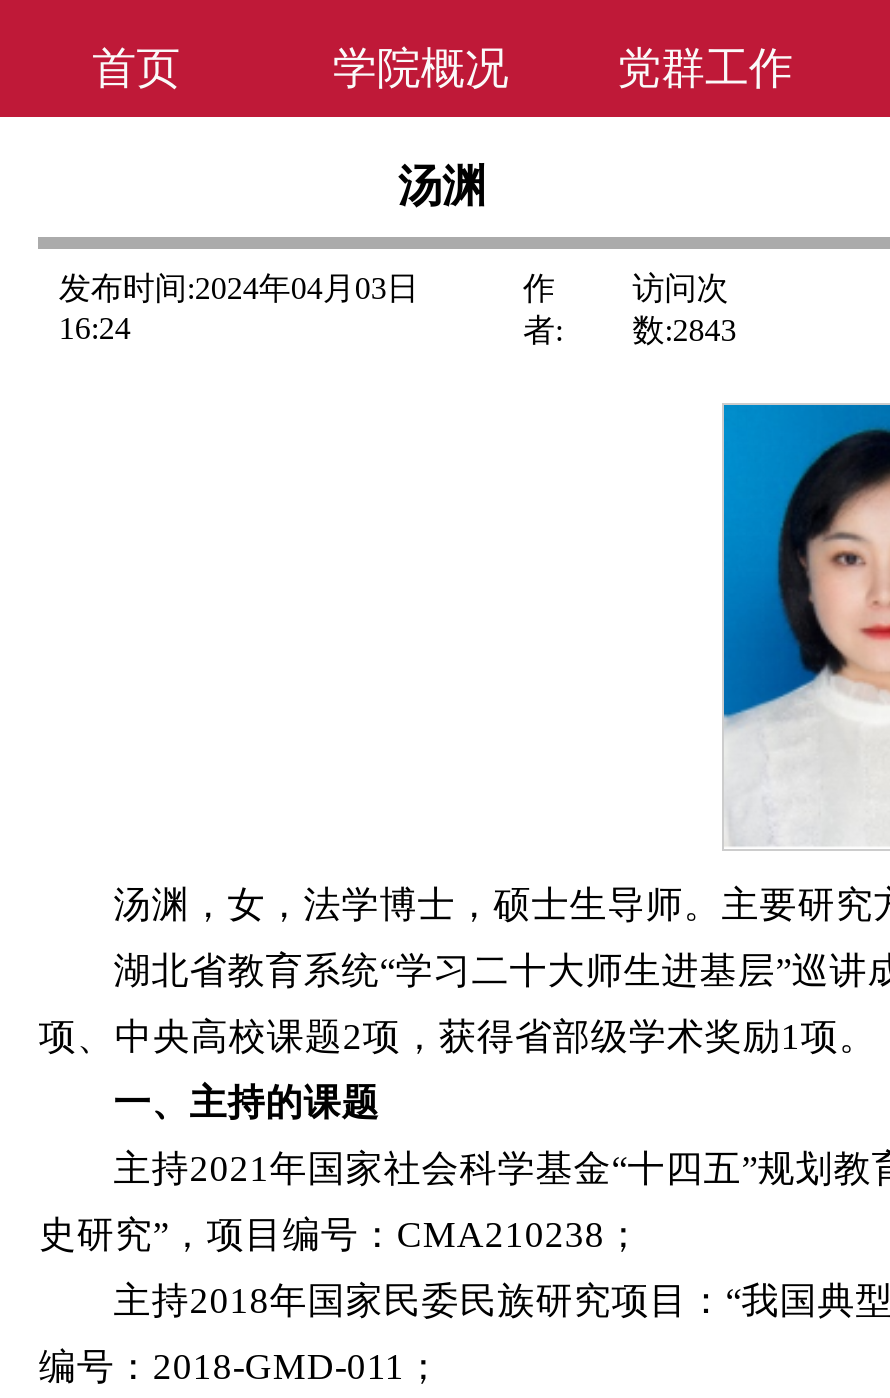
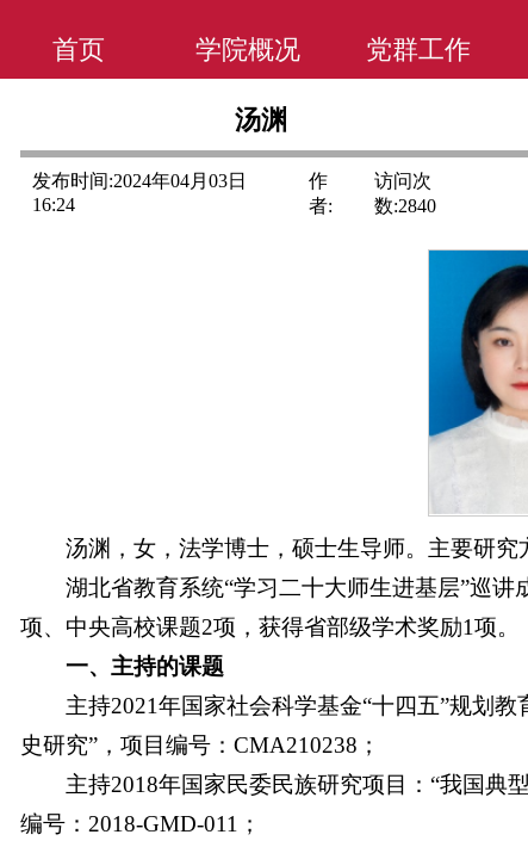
- 数:2843
+ 数:2840
